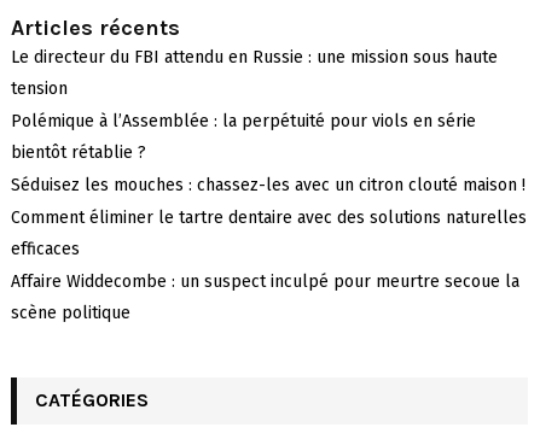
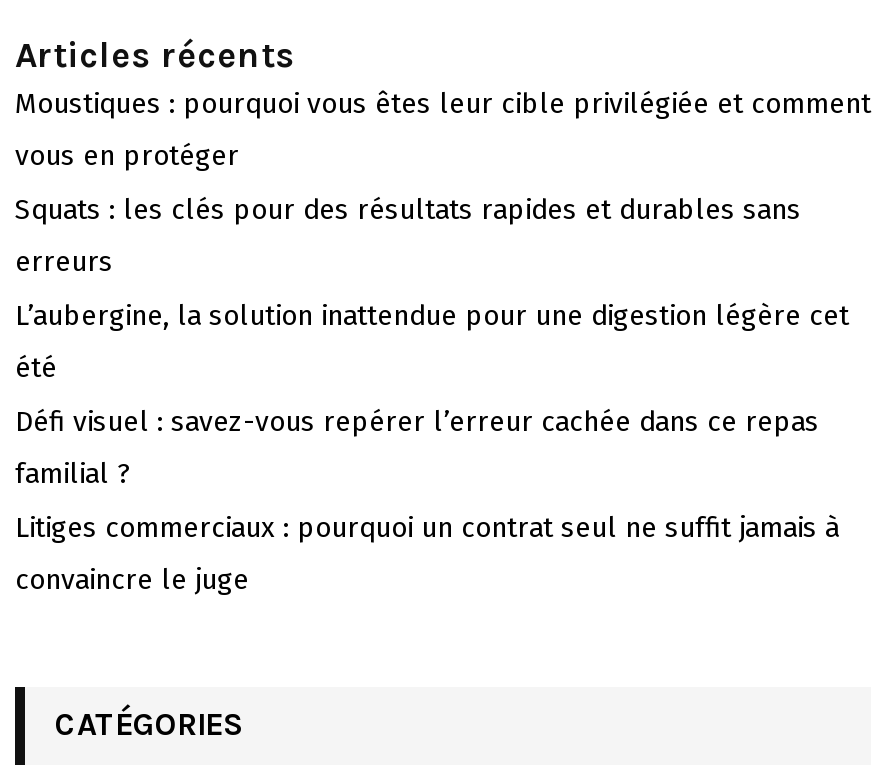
- Le directeur du FBI attendu en Russie : une mission sous haute
- tension
- Polémique à l’Assemblée : la perpétuité pour viols en série
- bientôt rétablie ?
- Séduisez les mouches : chassez-les avec un citron clouté maison !
- Comment éliminer le tartre dentaire avec des solutions naturelles
- efficaces
- Affaire Widdecombe : un suspect inculpé pour meurtre secoue la
- scène politique
+ Moustiques : pourquoi vous êtes leur cible privilégiée et comment
+ vous en protéger
+ Squats : les clés pour des résultats rapides et durables sans
+ erreurs
+ L’aubergine, la solution inattendue pour une digestion légère cet
+ été
+ Défi visuel : savez-vous repérer l’erreur cachée dans ce repas
+ familial ?
+ Litiges commerciaux : pourquoi un contrat seul ne suffit jamais à
+ convaincre le juge
